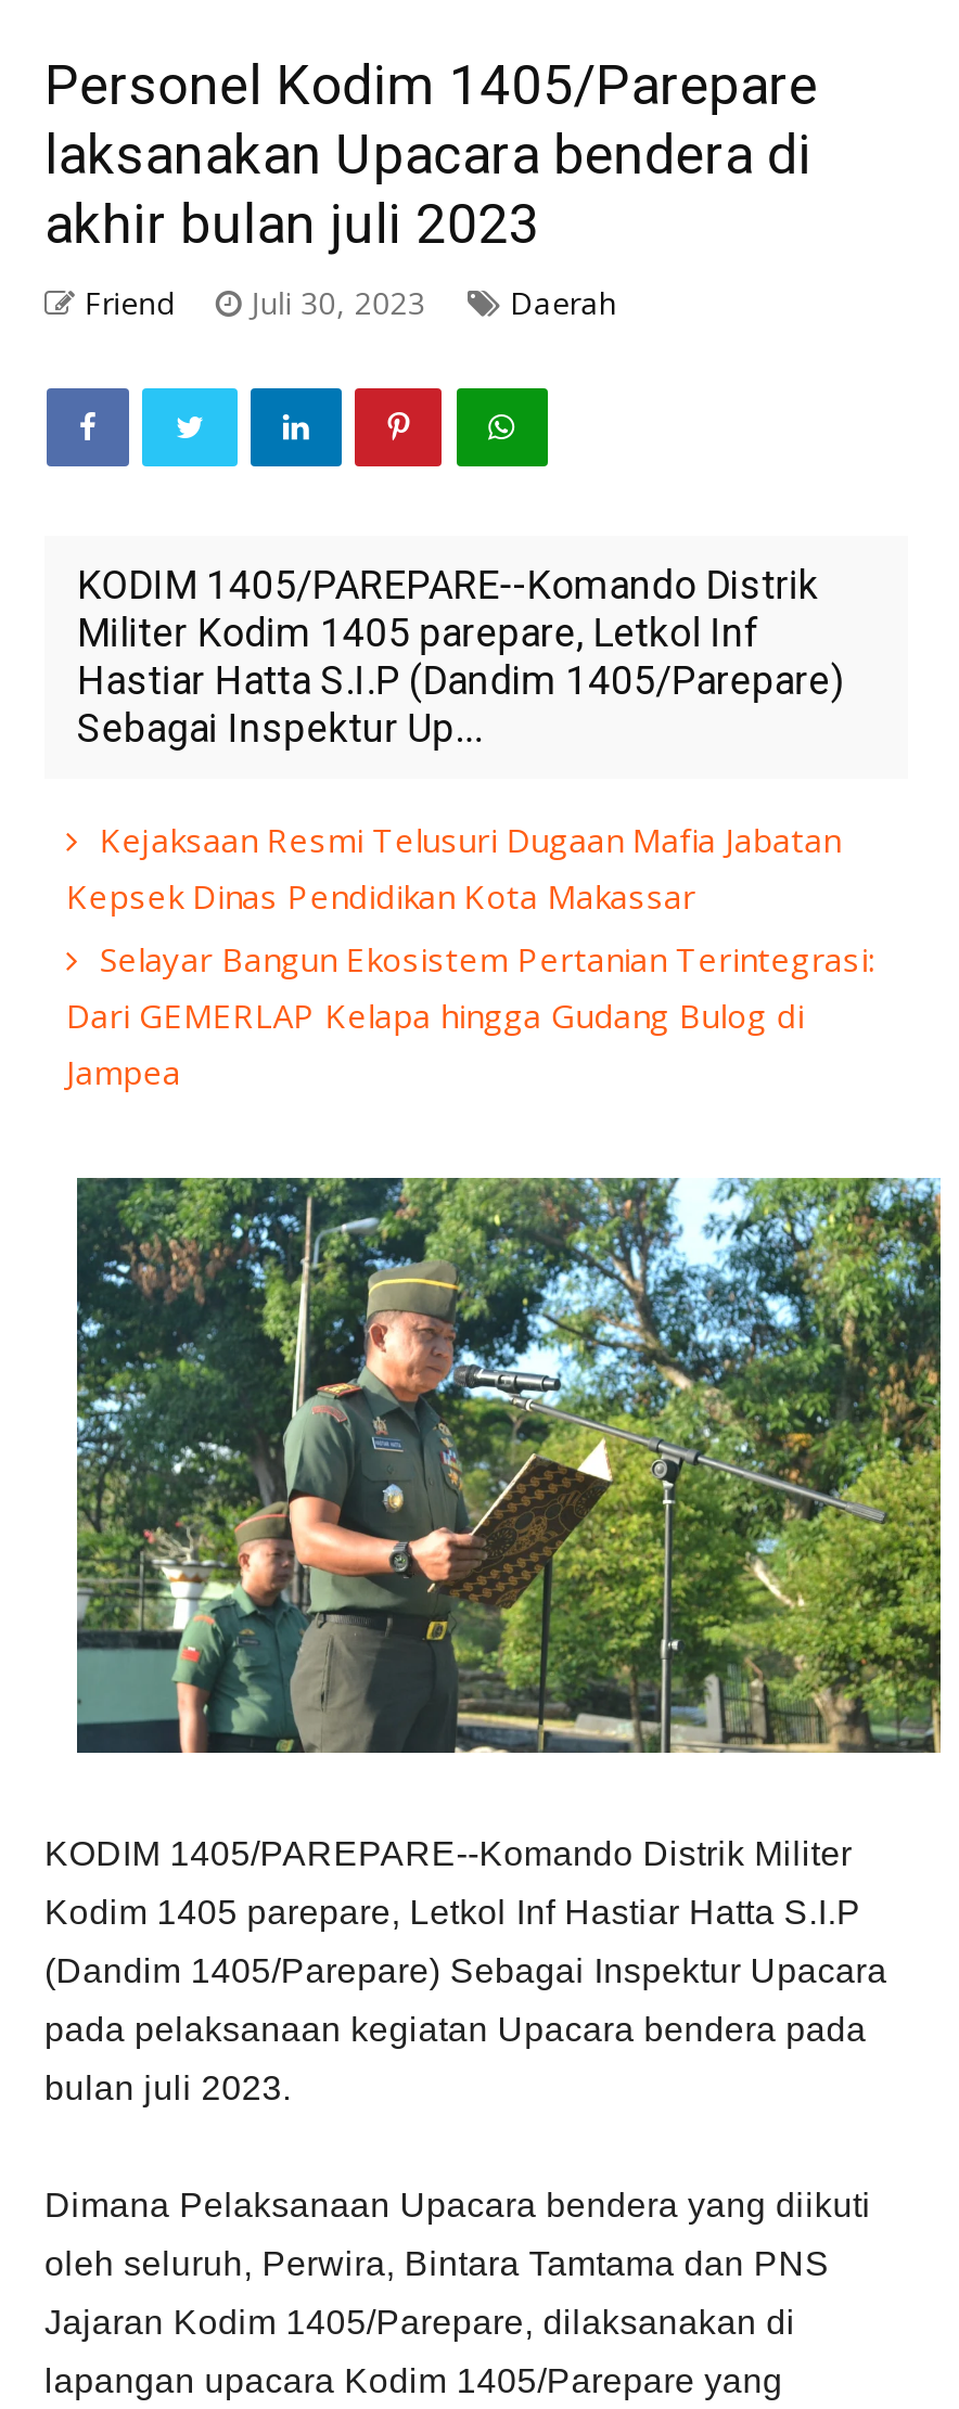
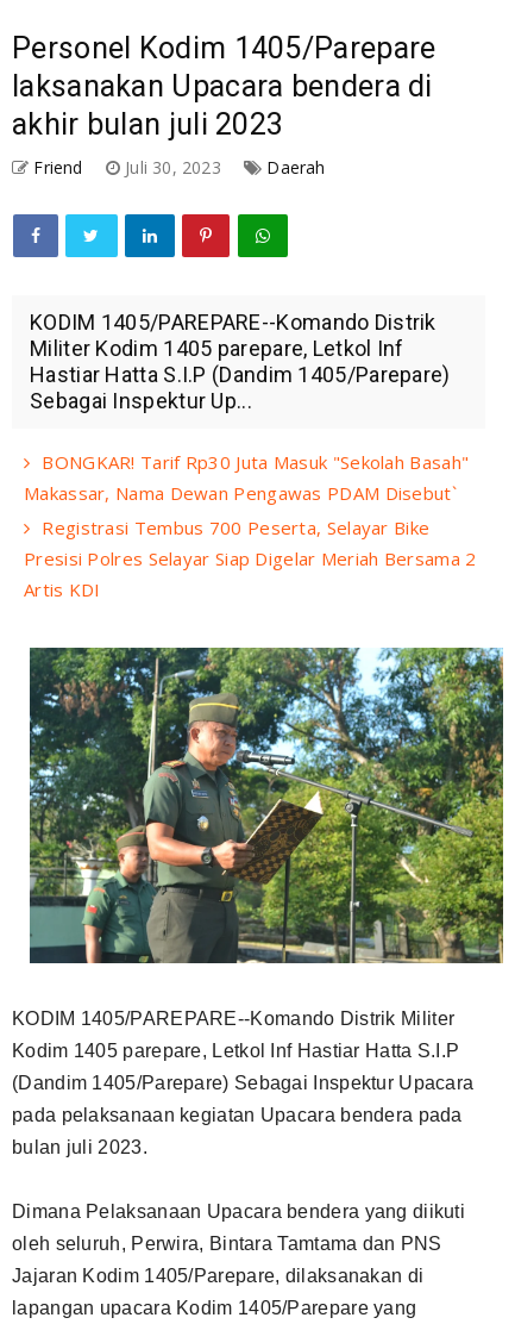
- Kejaksaan Resmi Telusuri Dugaan Mafia Jabatan
- Kepsek Dinas Pendidikan Kota Makassar
- Selayar Bangun Ekosistem Pertanian Terintegrasi:
- Dari GEMERLAP Kelapa hingga Gudang Bulog di
- Jampea
+ BONGKAR! Tarif Rp30 Juta Masuk "Sekolah Basah"
+ Makassar, Nama Dewan Pengawas PDAM Disebut`
+ Registrasi Tembus 700 Peserta, Selayar Bike
+ Presisi Polres Selayar Siap Digelar Meriah Bersama 2
+ Artis KDI
